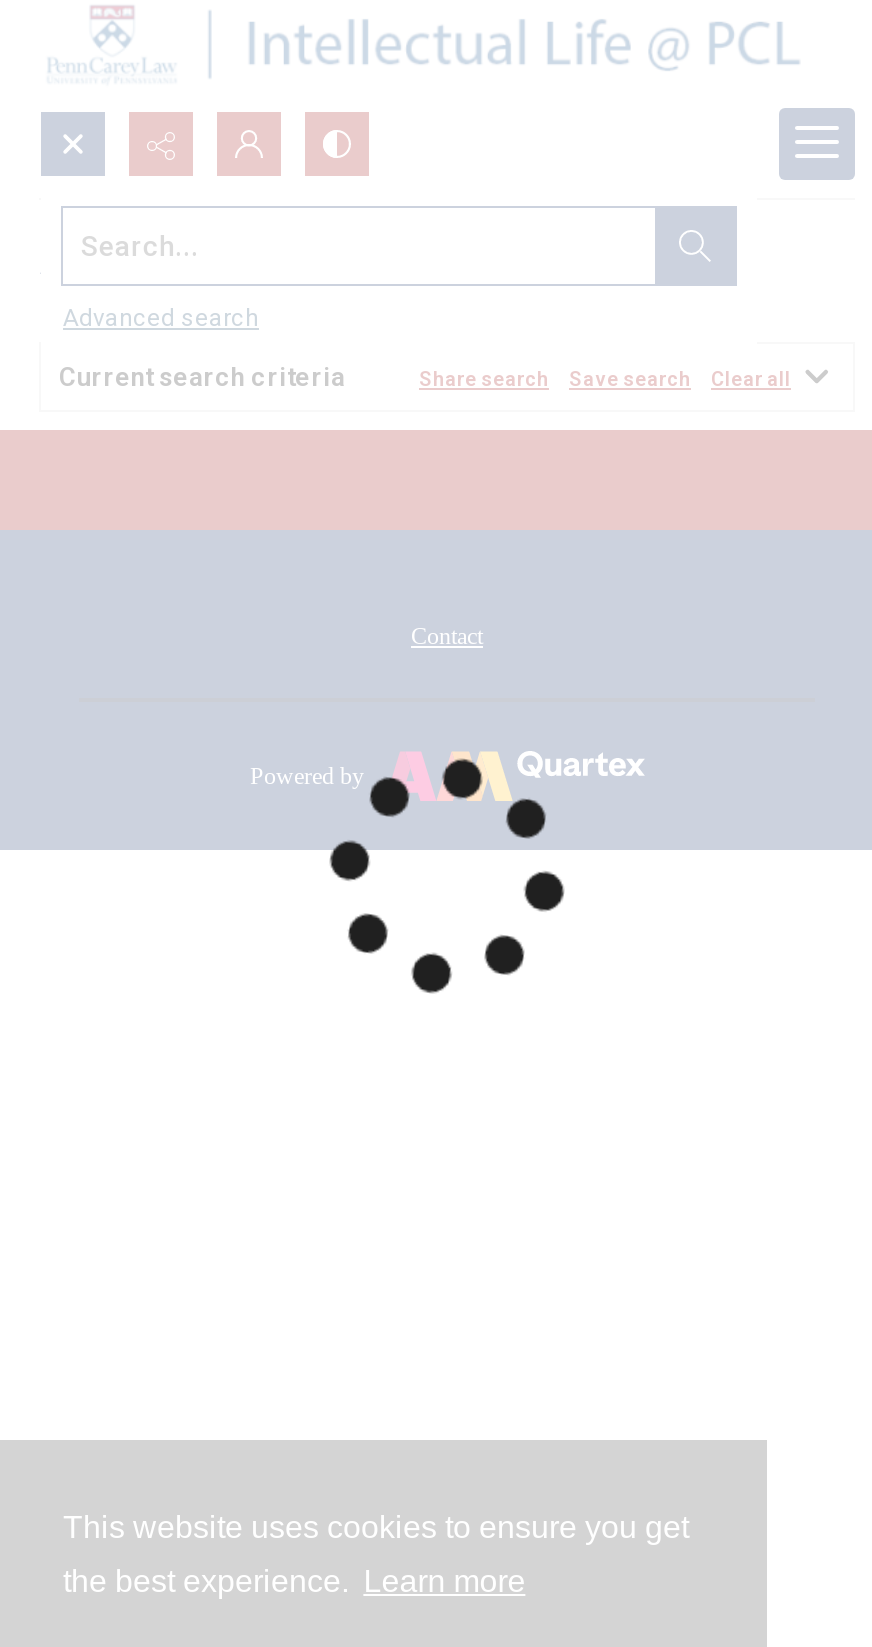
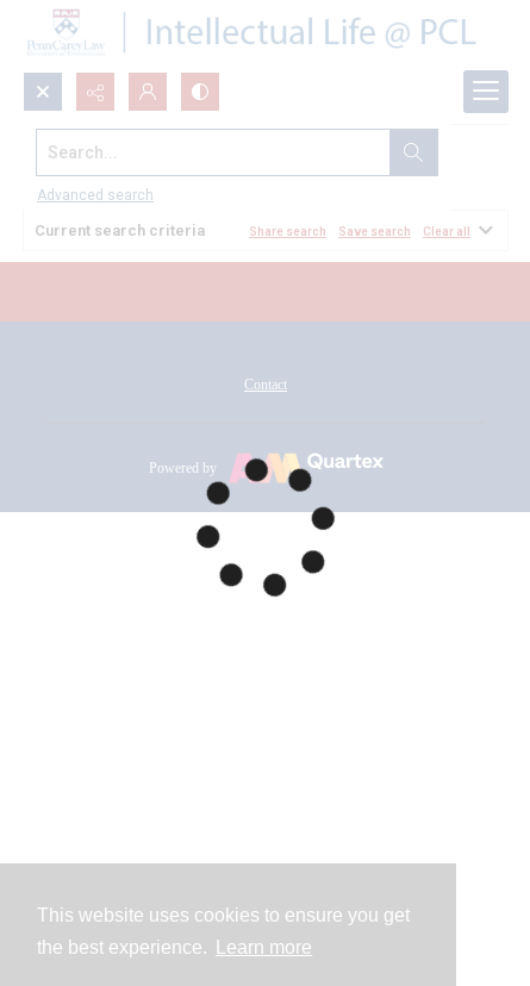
- [image]
+ [image]
